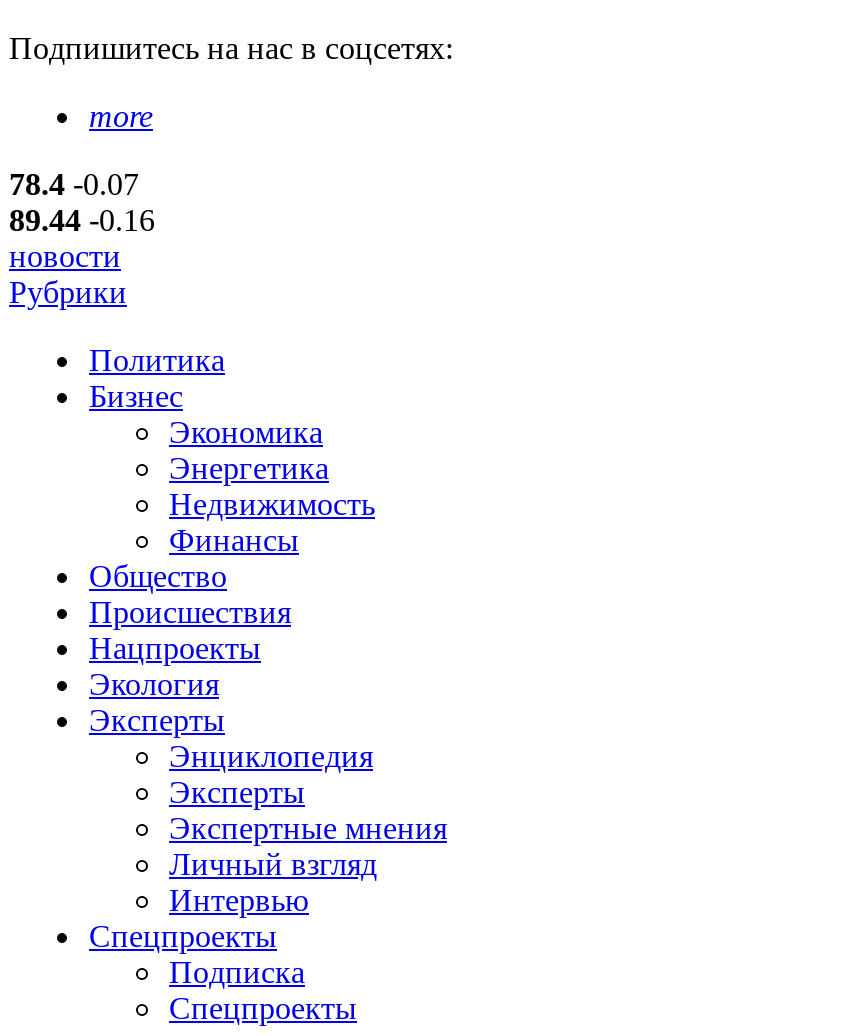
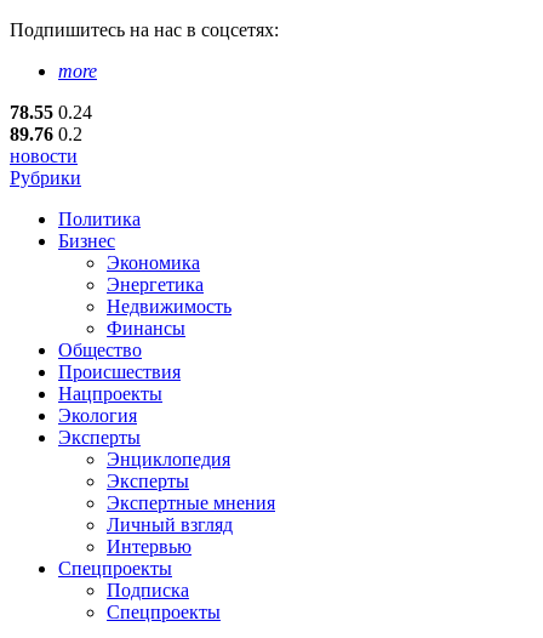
- 78.4 -0.07
+ 78.55 0.24

- 89.44 -0.16
+ 89.76 0.2
